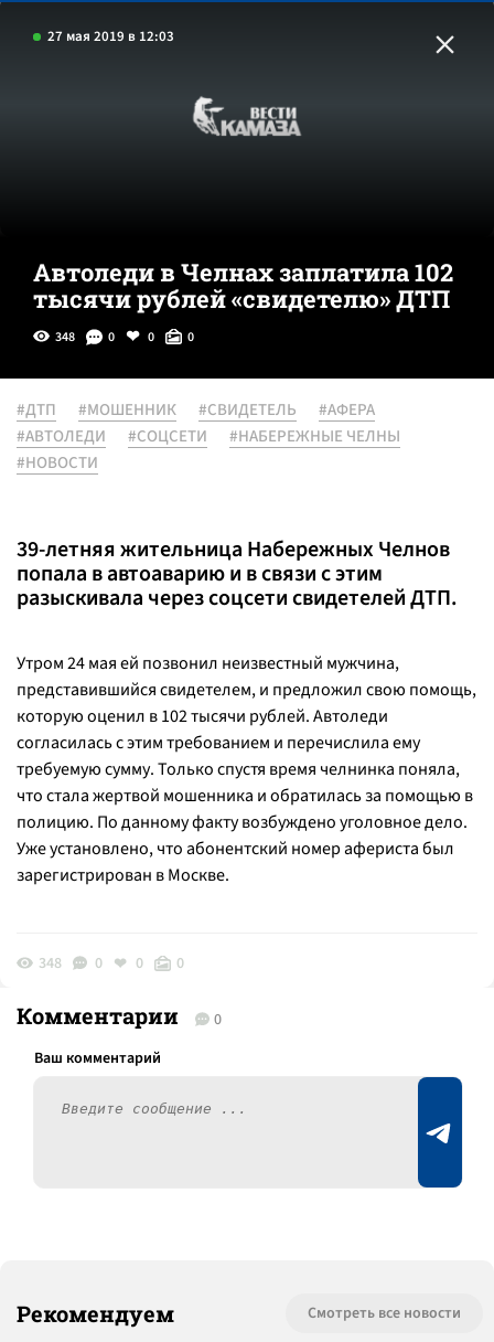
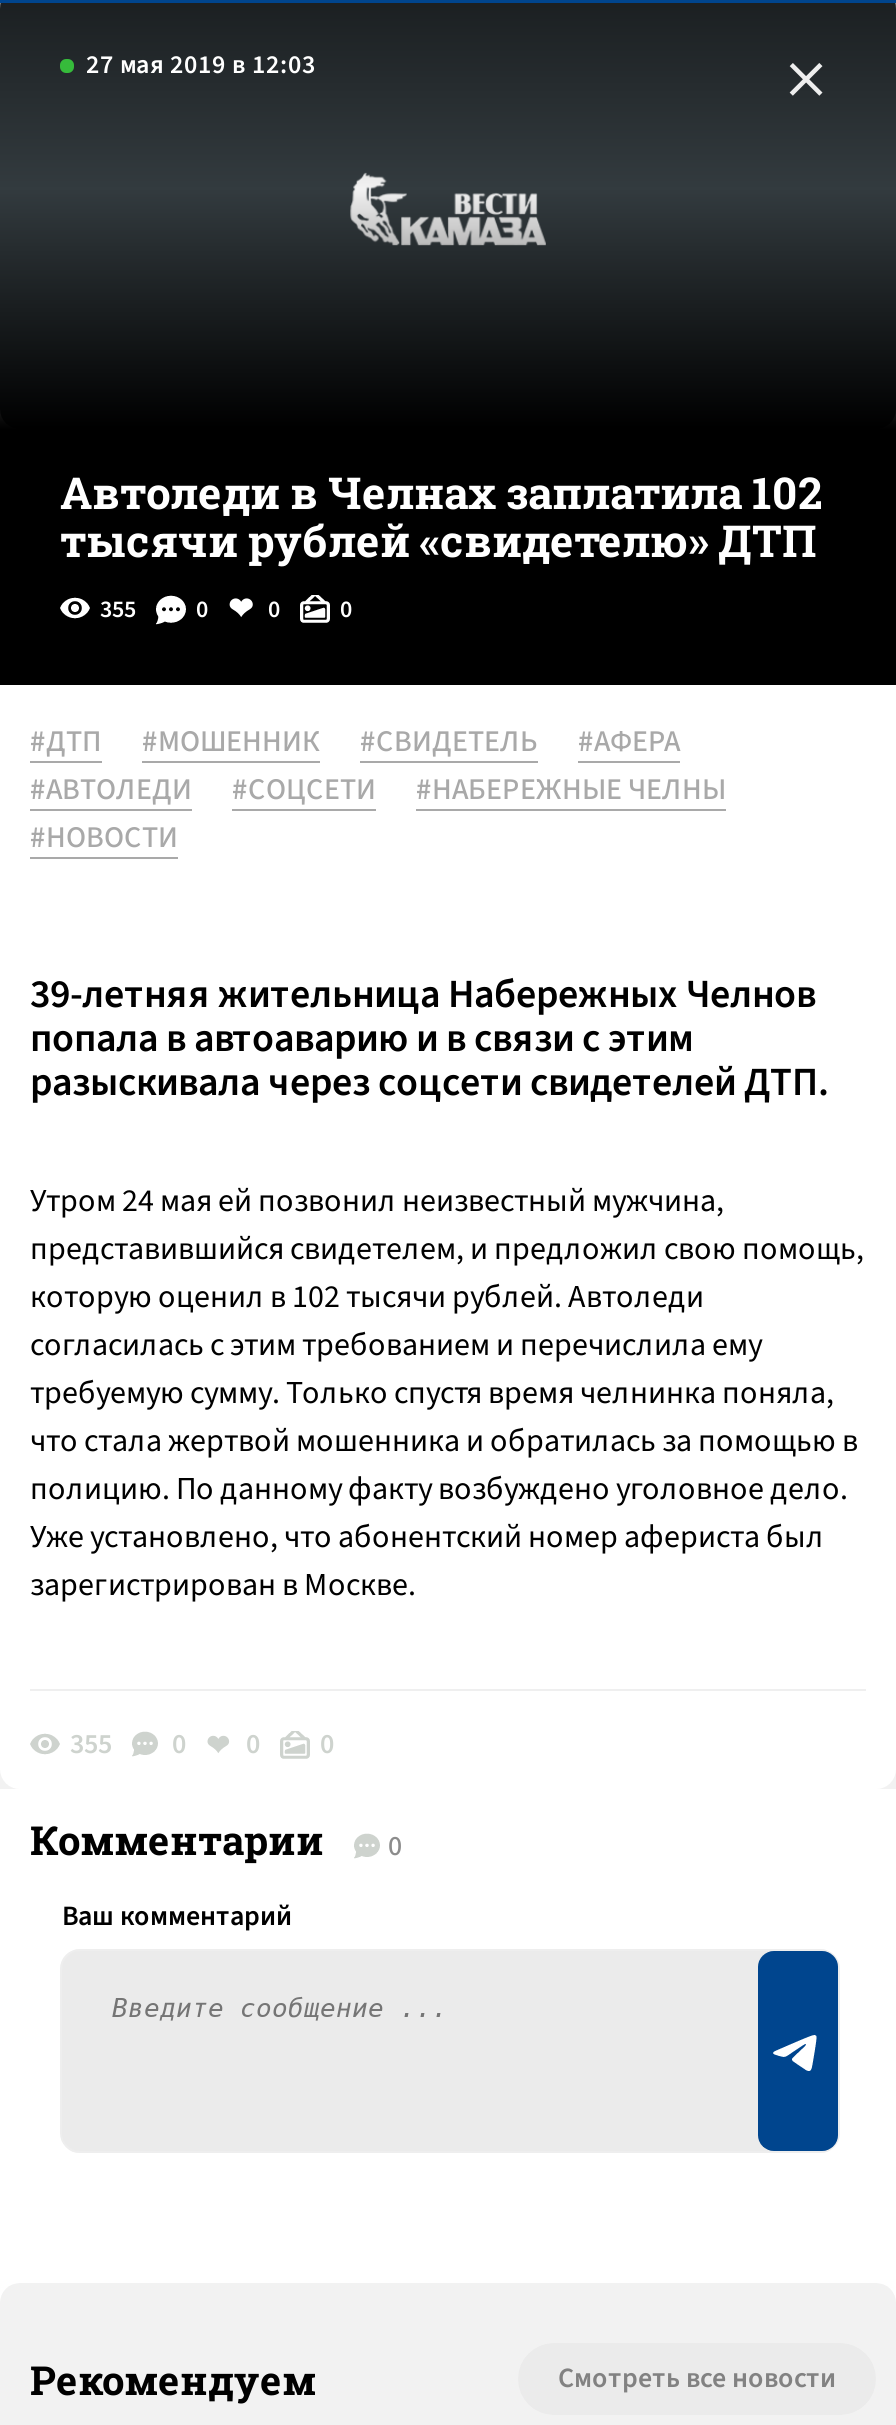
- 348 0 0 0
+ 355 0 0 0

- 348 0 0 0
+ 355 0 0 0
